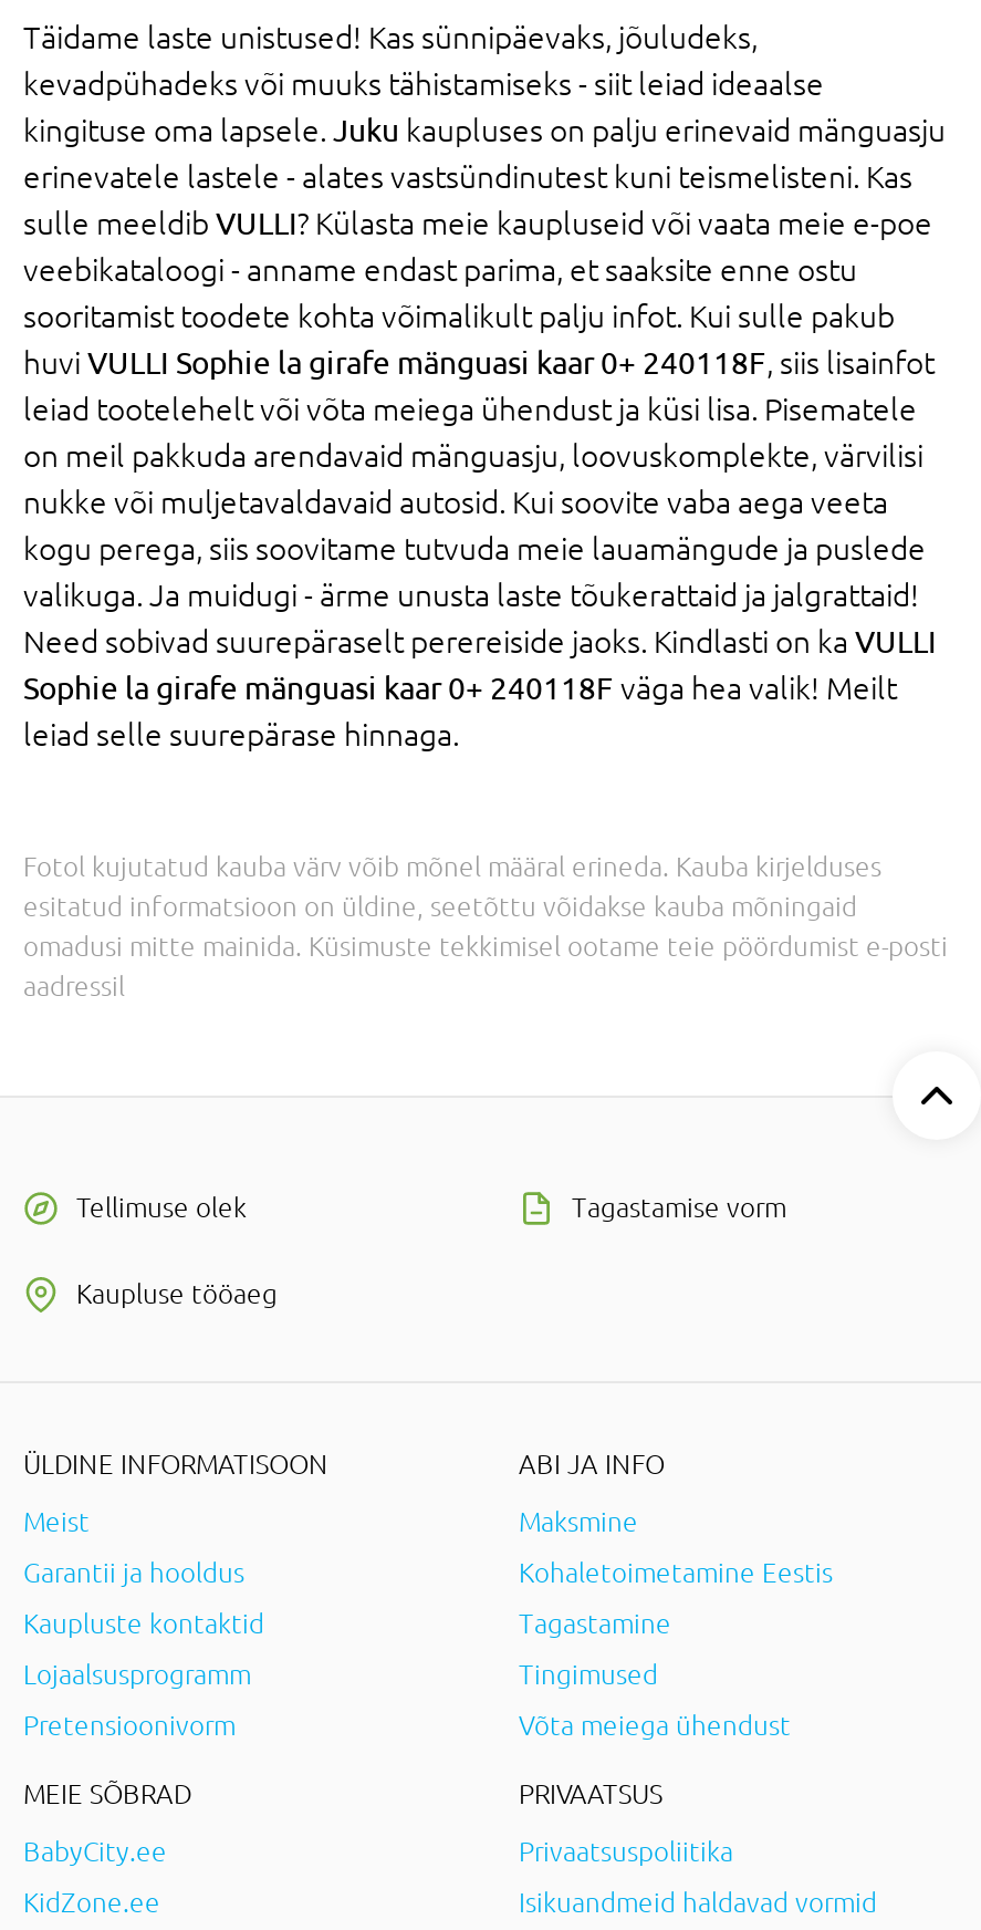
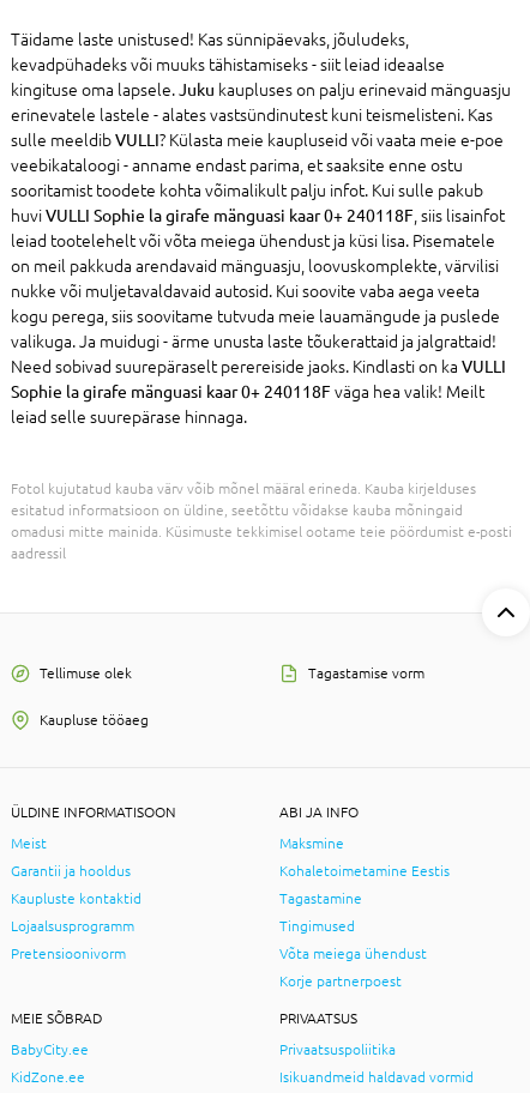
+ Korje partnerpoest
